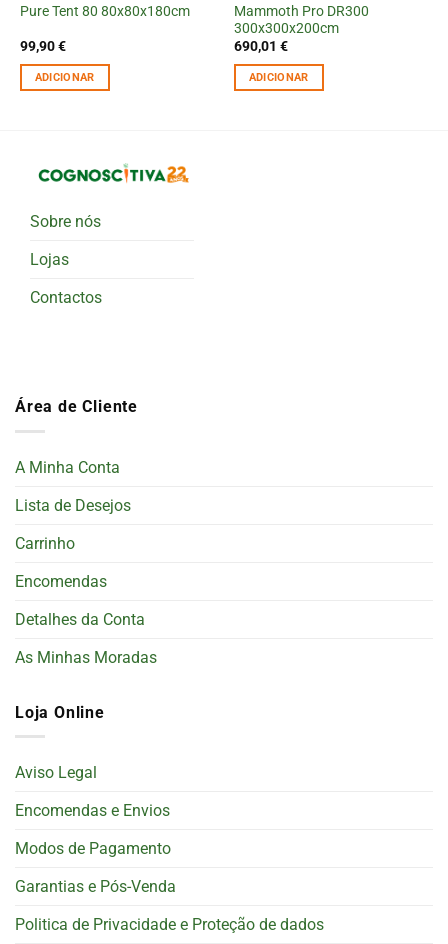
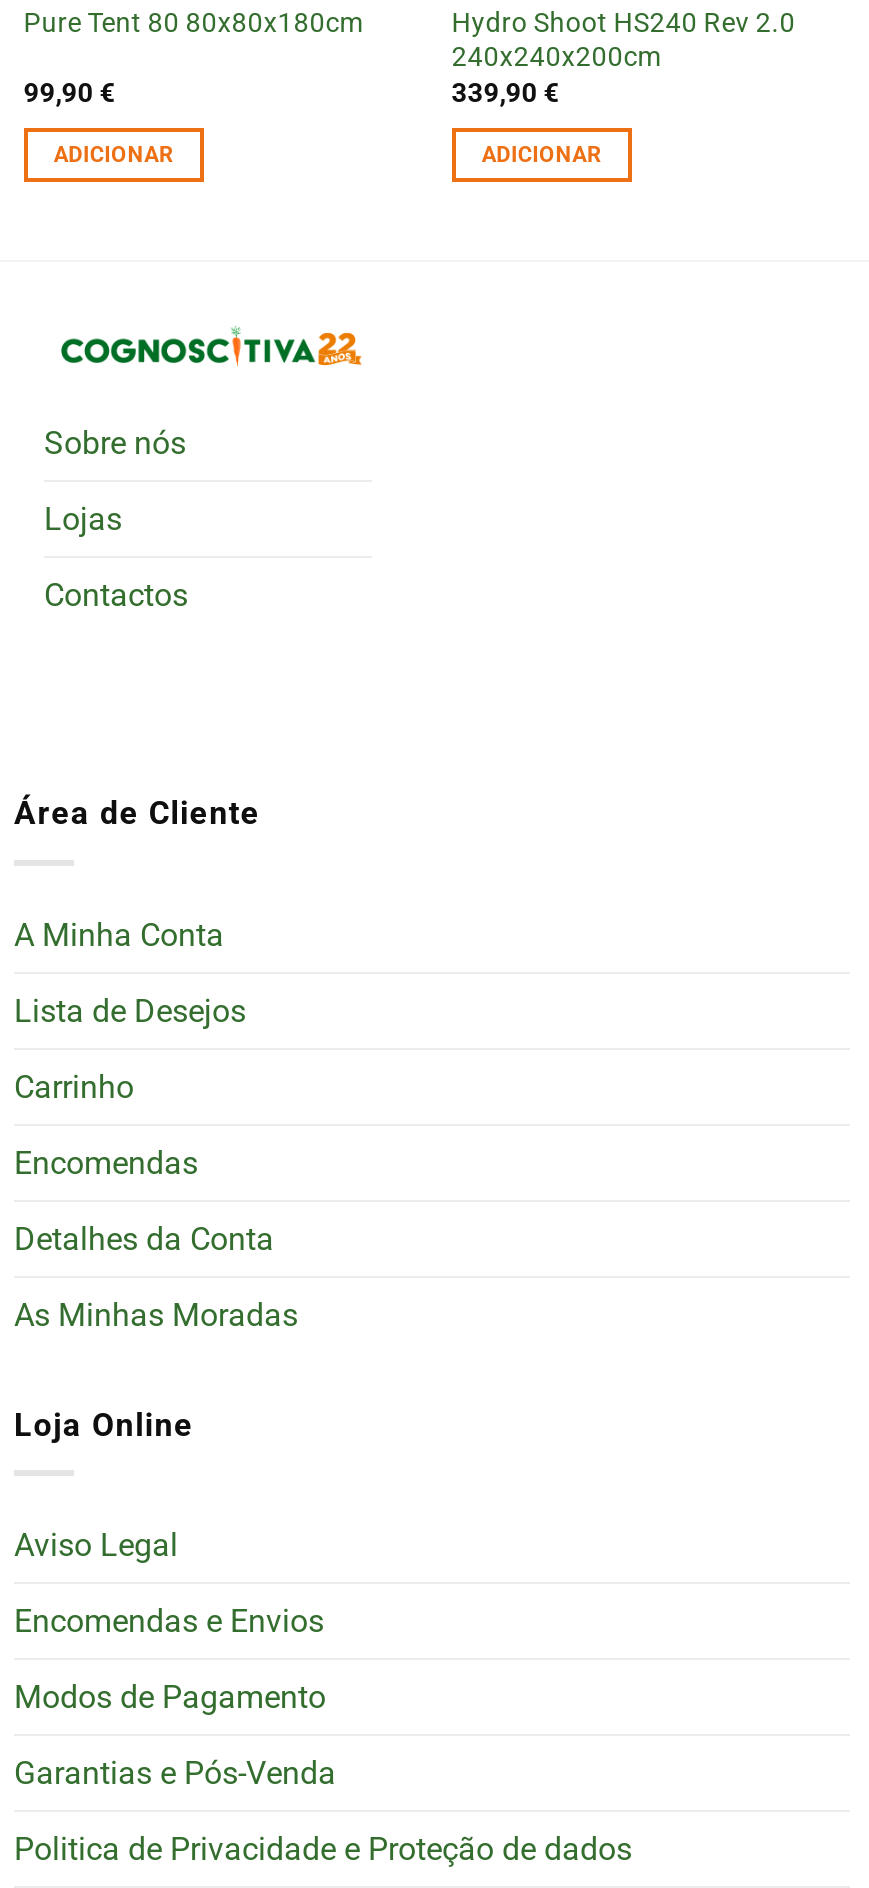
- Mammoth Pro DR300
- 300x300x200cm
- 690,01 €
+ Hydro Shoot HS240 Rev 2.0
+ 240x240x200cm
+ 339,90 €
